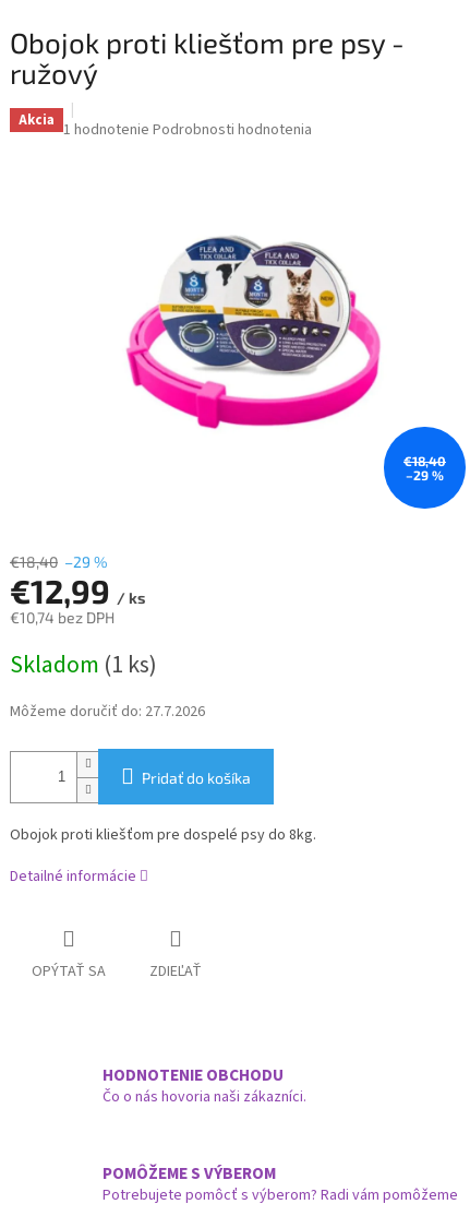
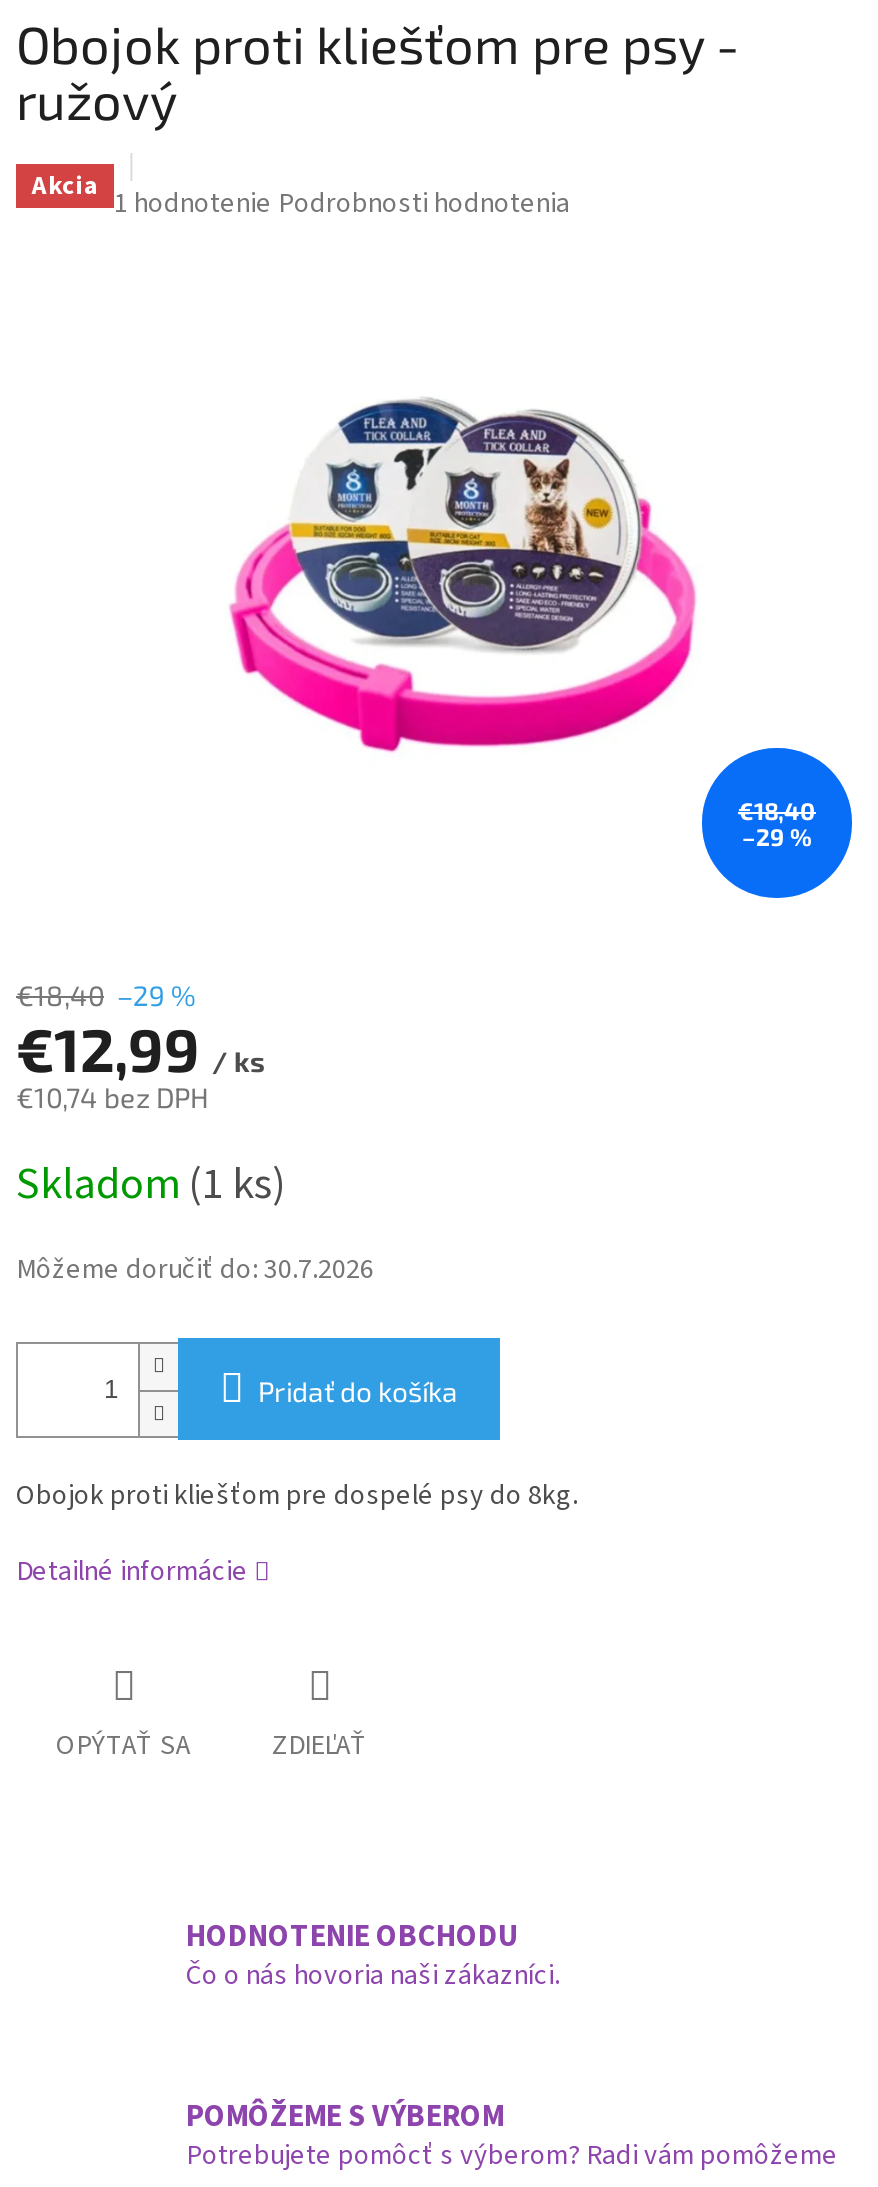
- Môžeme doručiť do: 27.7.2026
+ Môžeme doručiť do: 30.7.2026
